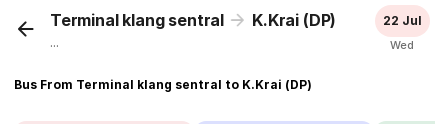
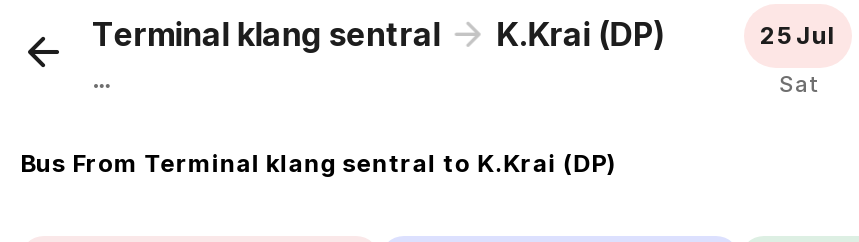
- 22 Jul
+ 25 Jul

- Wed
+ Sat
